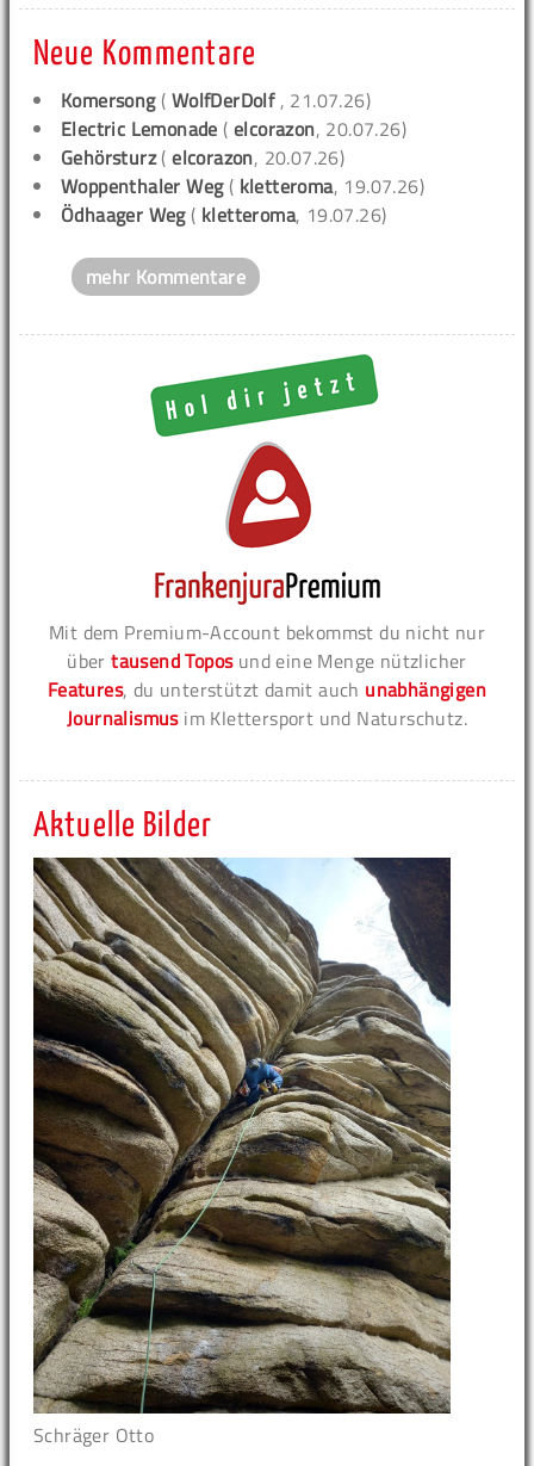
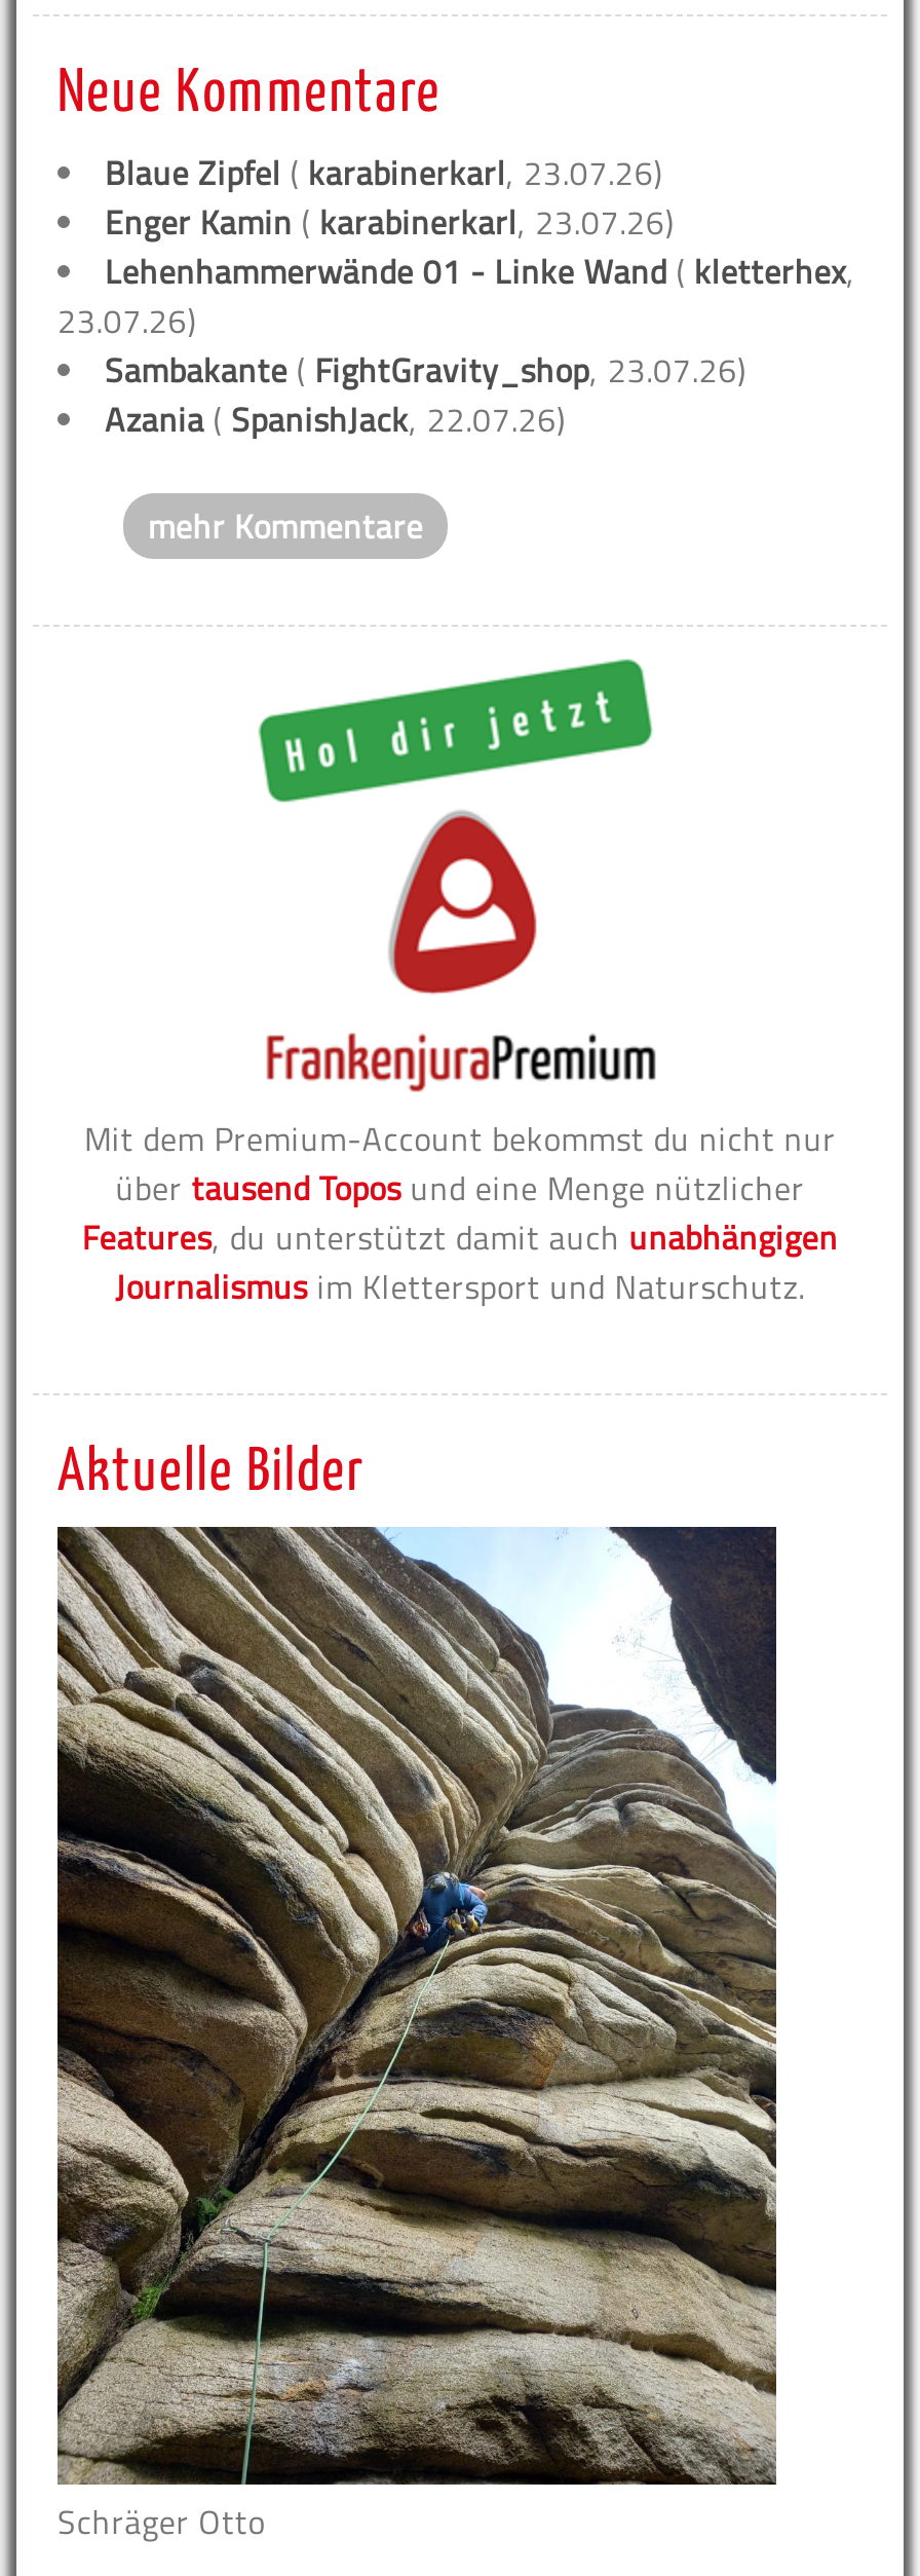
- Komersong (WolfDerDolf, 21.07.26)
- Electric Lemonade (elcorazon, 20.07.26)
- Gehörsturz (elcorazon, 20.07.26)
- Woppenthaler Weg (kletteroma, 19.07.26)
- Ödhaager Weg (kletteroma, 19.07.26)
+ Blaue Zipfel (karabinerkarl, 23.07.26)
+ Enger Kamin (karabinerkarl, 23.07.26)
+ Lehenhammerwände 01 - Linke Wand (kletterhex,
+ 23.07.26)
+ Sambakante (FightGravity_shop, 23.07.26)
+ Azania (SpanishJack, 22.07.26)
